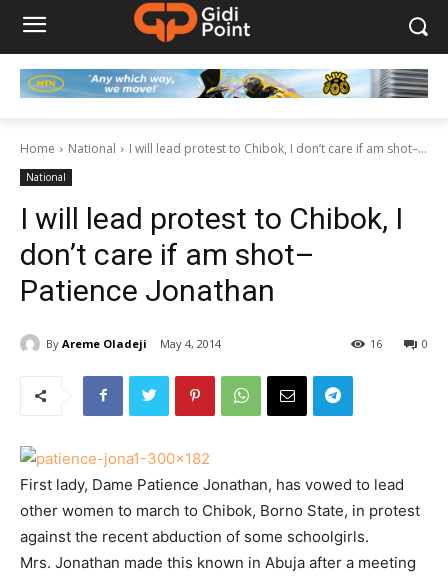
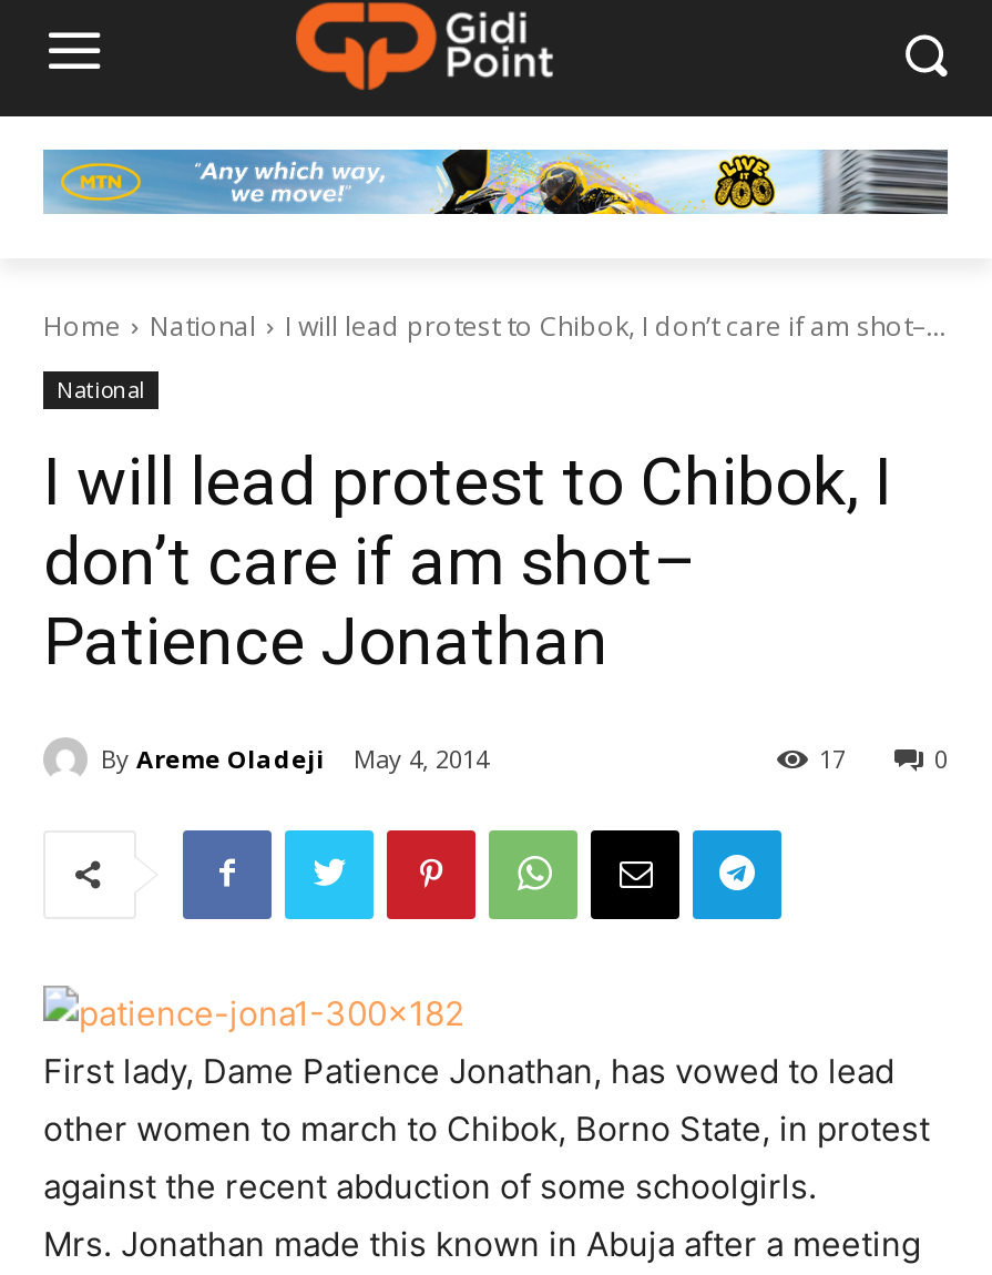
- 16
+ 17
